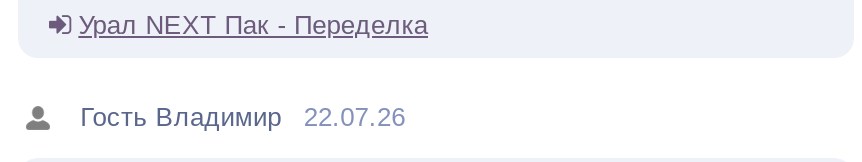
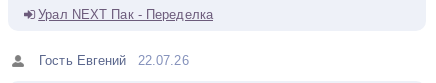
- Гость Владимир
+ Гость Евгений
